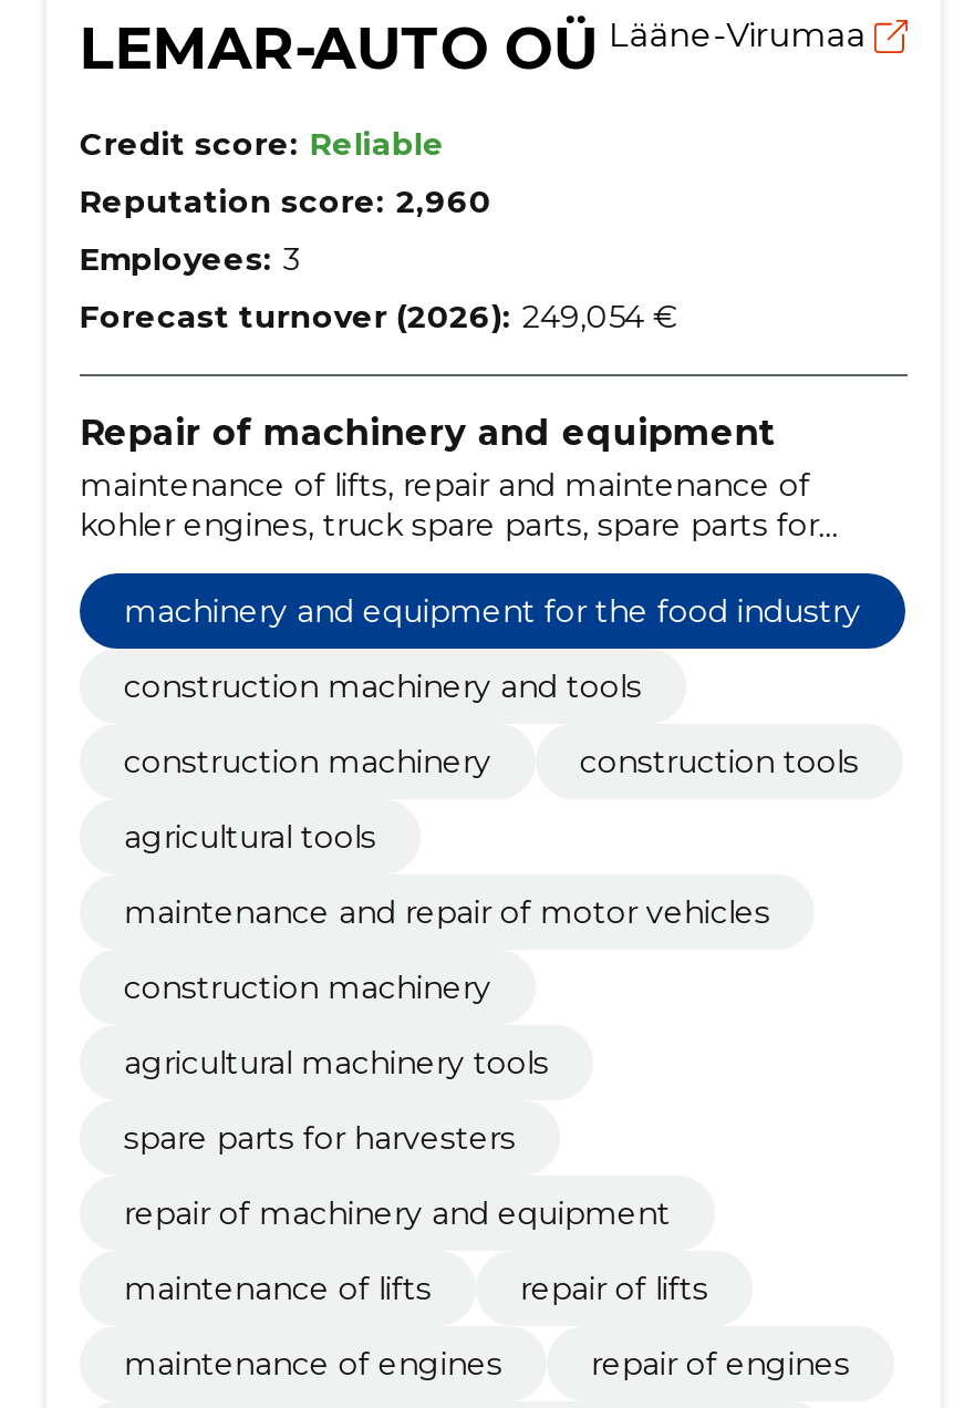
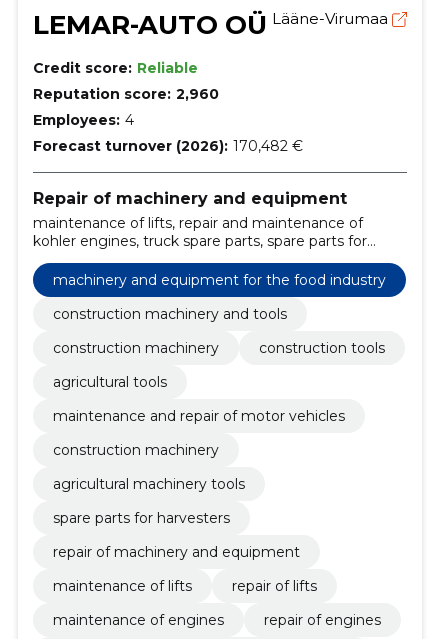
- Employees: 3
+ Employees: 4

- Forecast turnover (2026): 249,054 €
+ Forecast turnover (2026): 170,482 €
